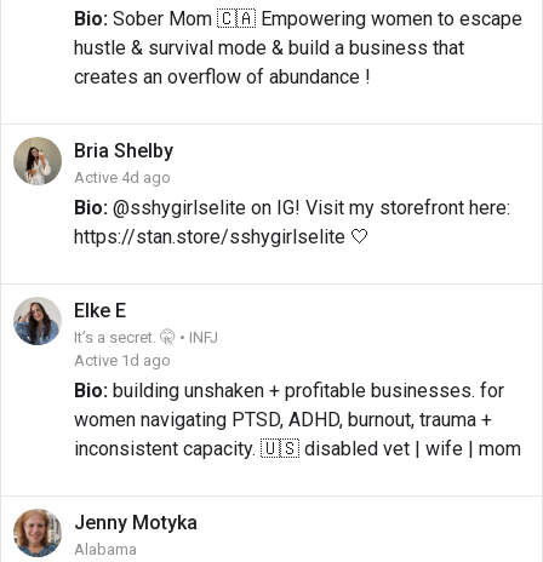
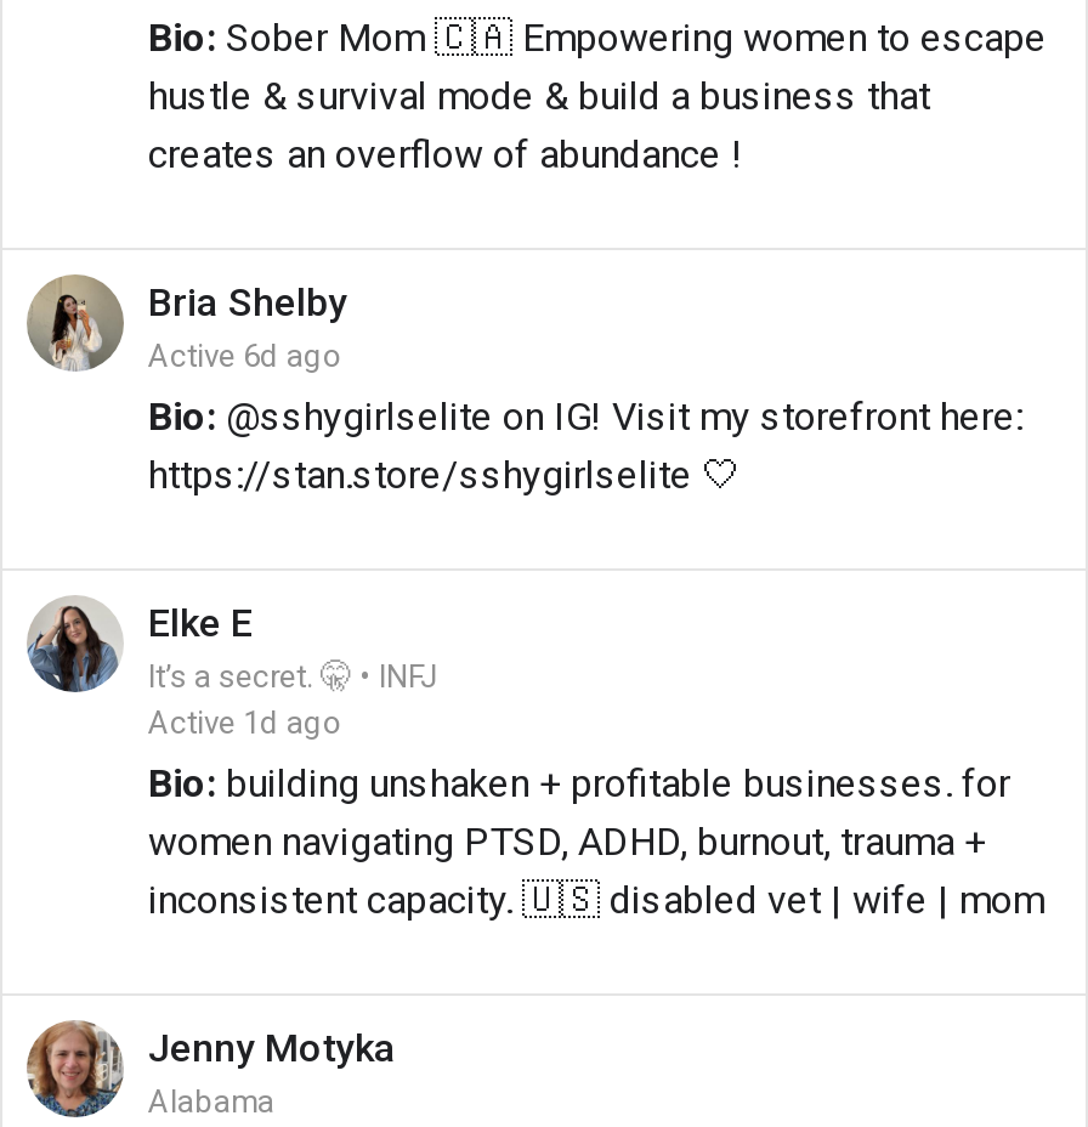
- Active 4d ago
+ Active 6d ago
